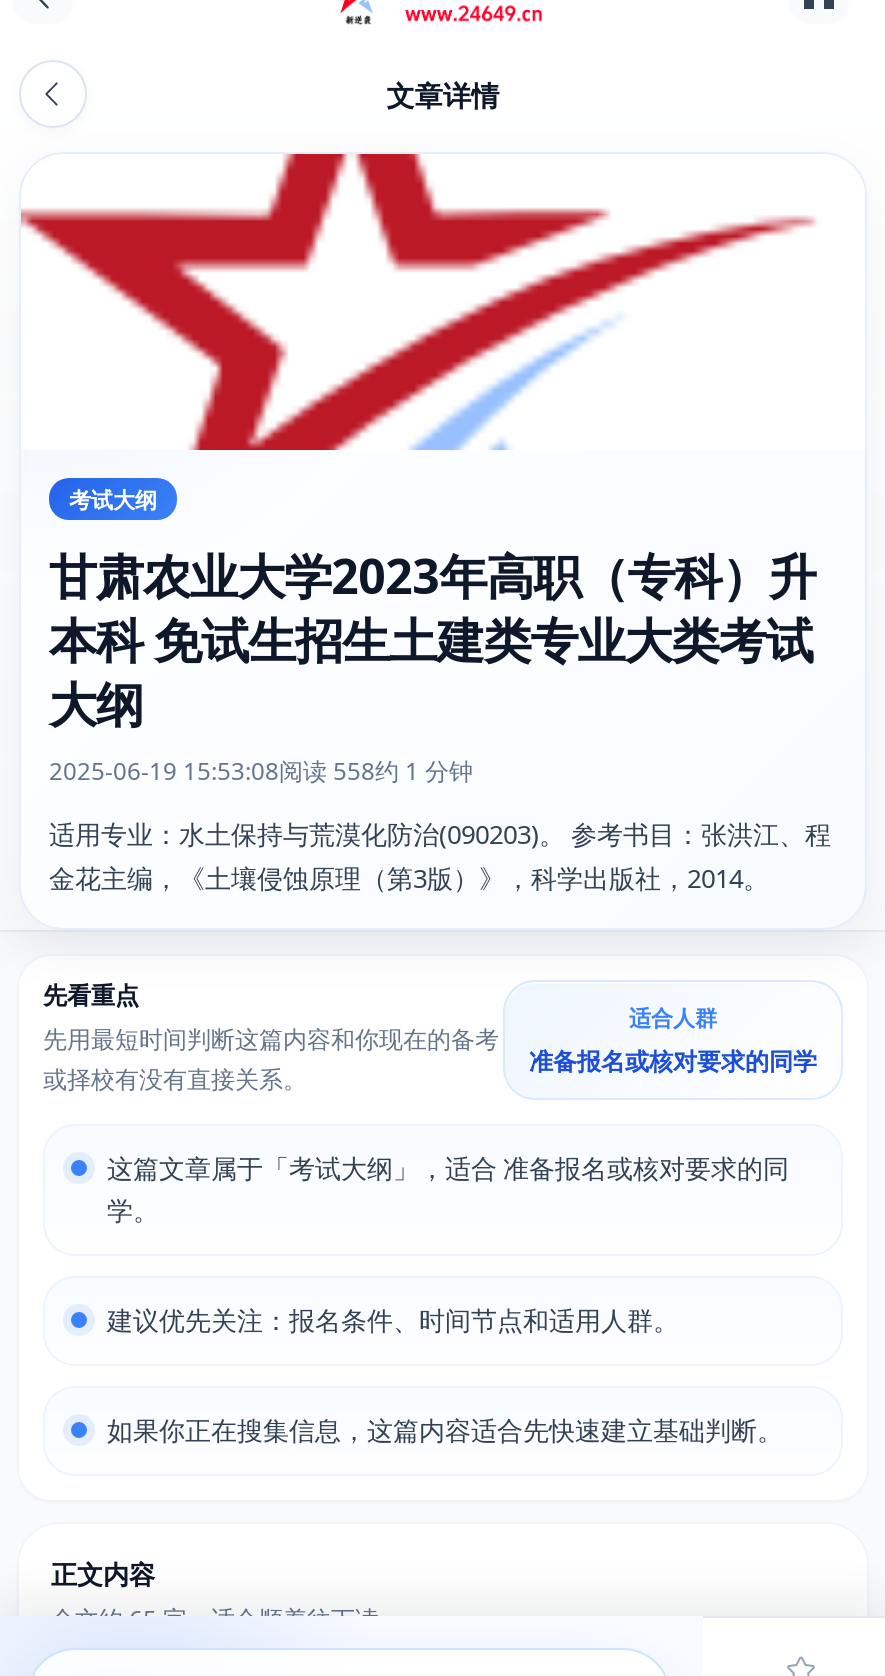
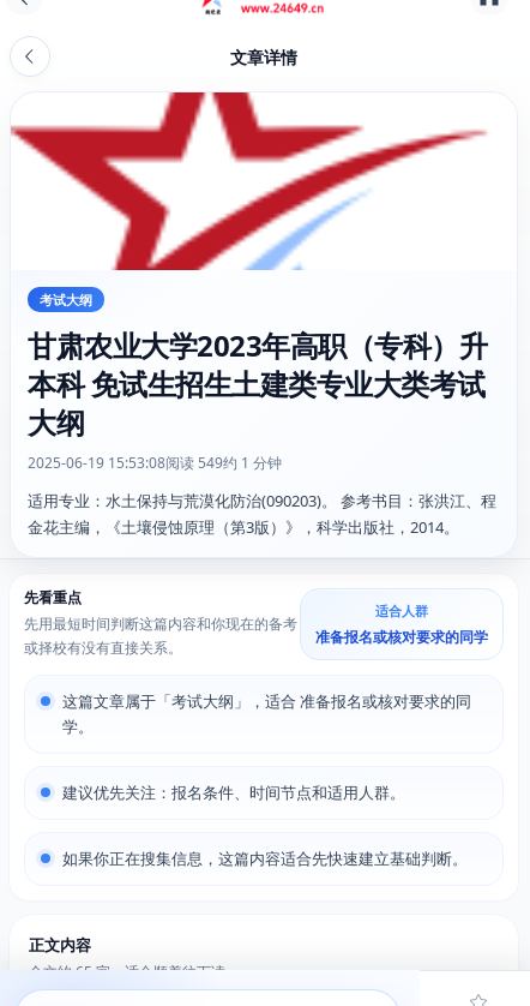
- 2025-06-19 15:53:08阅读 558约 1 分钟
+ 2025-06-19 15:53:08阅读 549约 1 分钟
